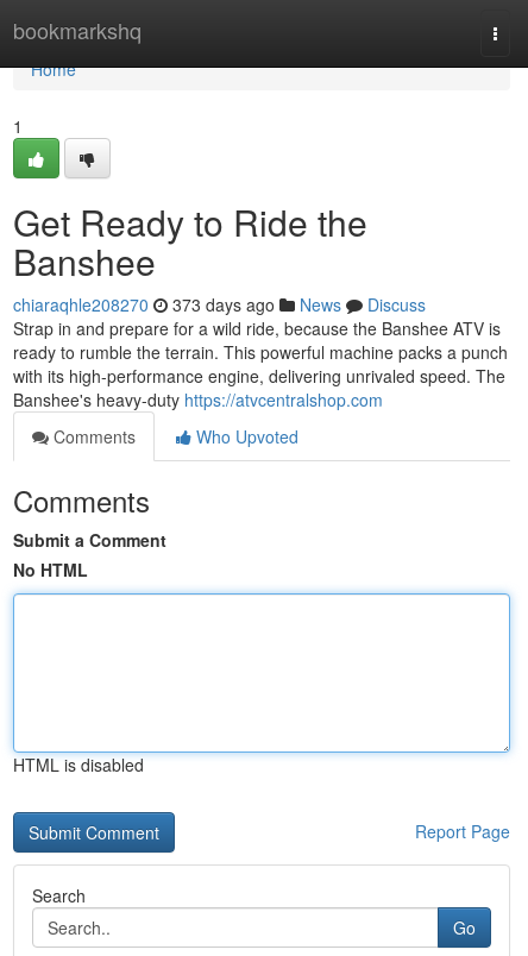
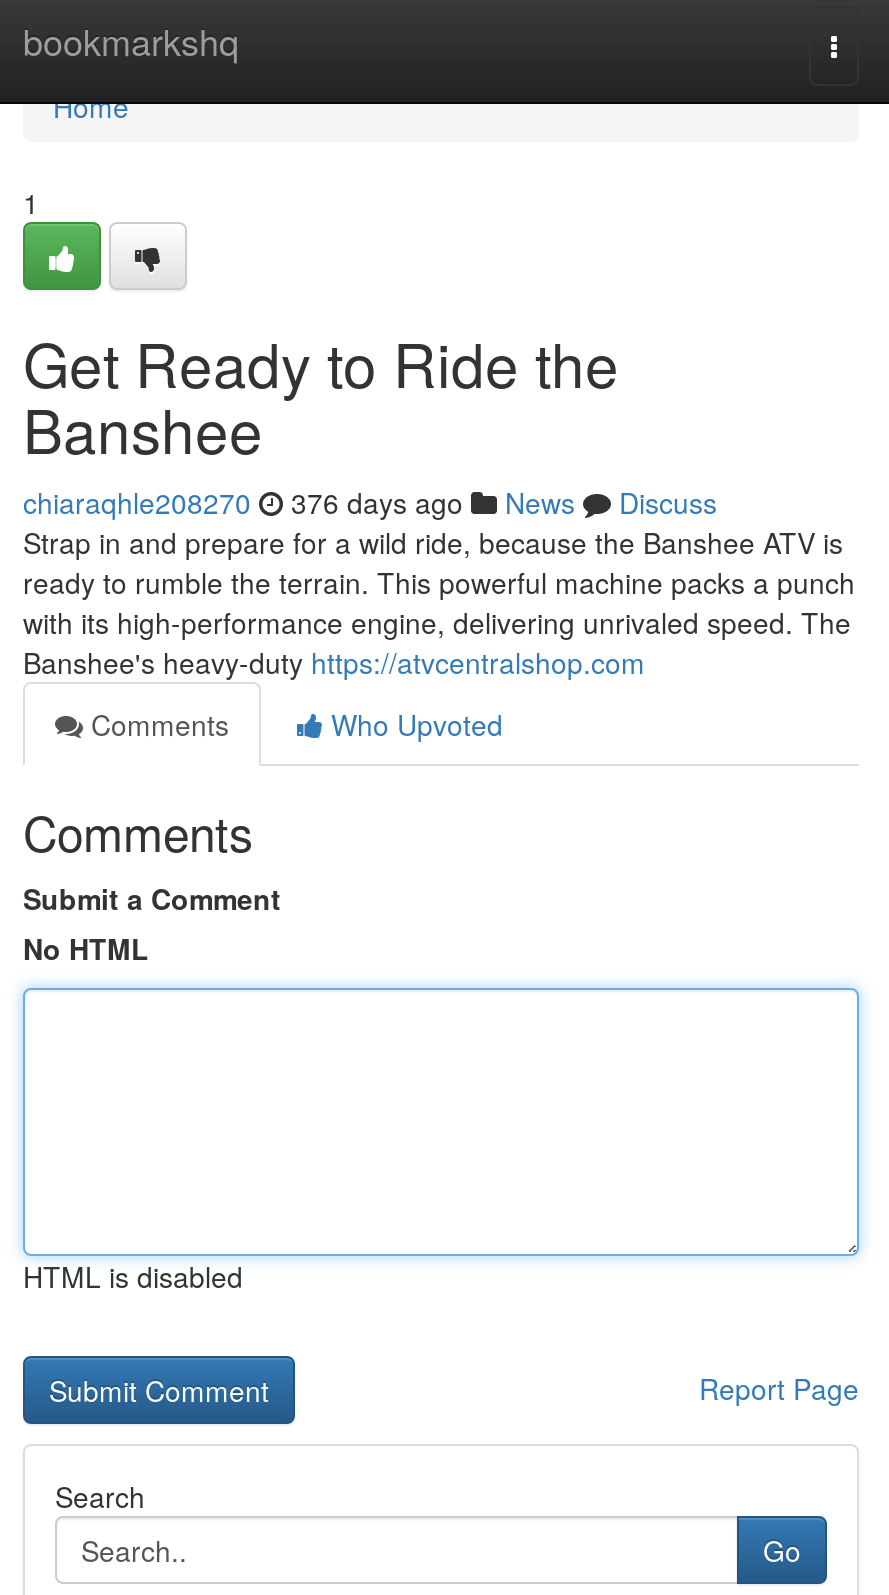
- chiaraqhle208270 373 days ago News Discuss
+ chiaraqhle208270 376 days ago News Discuss
